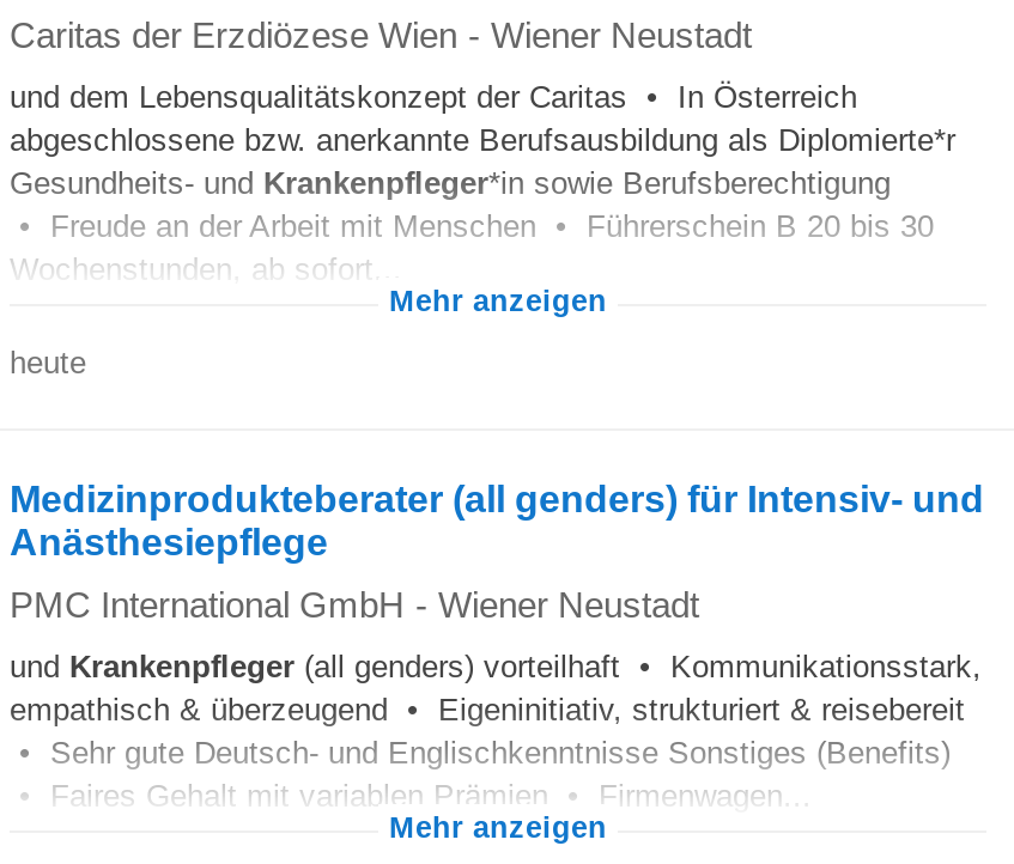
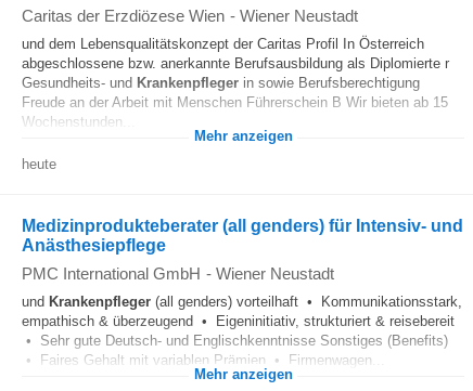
- und dem Lebensqualitätskonzept der Caritas • In Österreich
- abgeschlossene bzw. anerkannte Berufsausbildung als Diplomierte*r
- Gesundheits- und Krankenpfleger*in sowie Berufsberechtigung
- • Freude an der Arbeit mit Menschen • Führerschein B 20 bis 30
- Wochenstunden, ab sofort...
+ und dem Lebensqualitätskonzept der Caritas Profil In Österreich
+ abgeschlossene bzw. anerkannte Berufsausbildung als Diplomierte r
+ Gesundheits- und Krankenpflegerin sowie Berufsberechtigung
+ Freude an der Arbeit mit Menschen Führerschein B Wir bieten ab 15
+ Wochenstunden...
